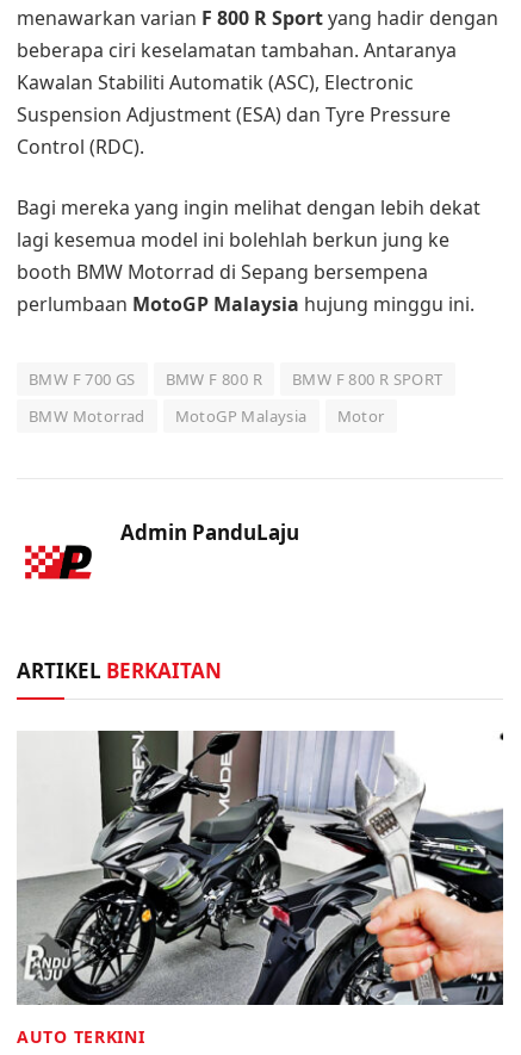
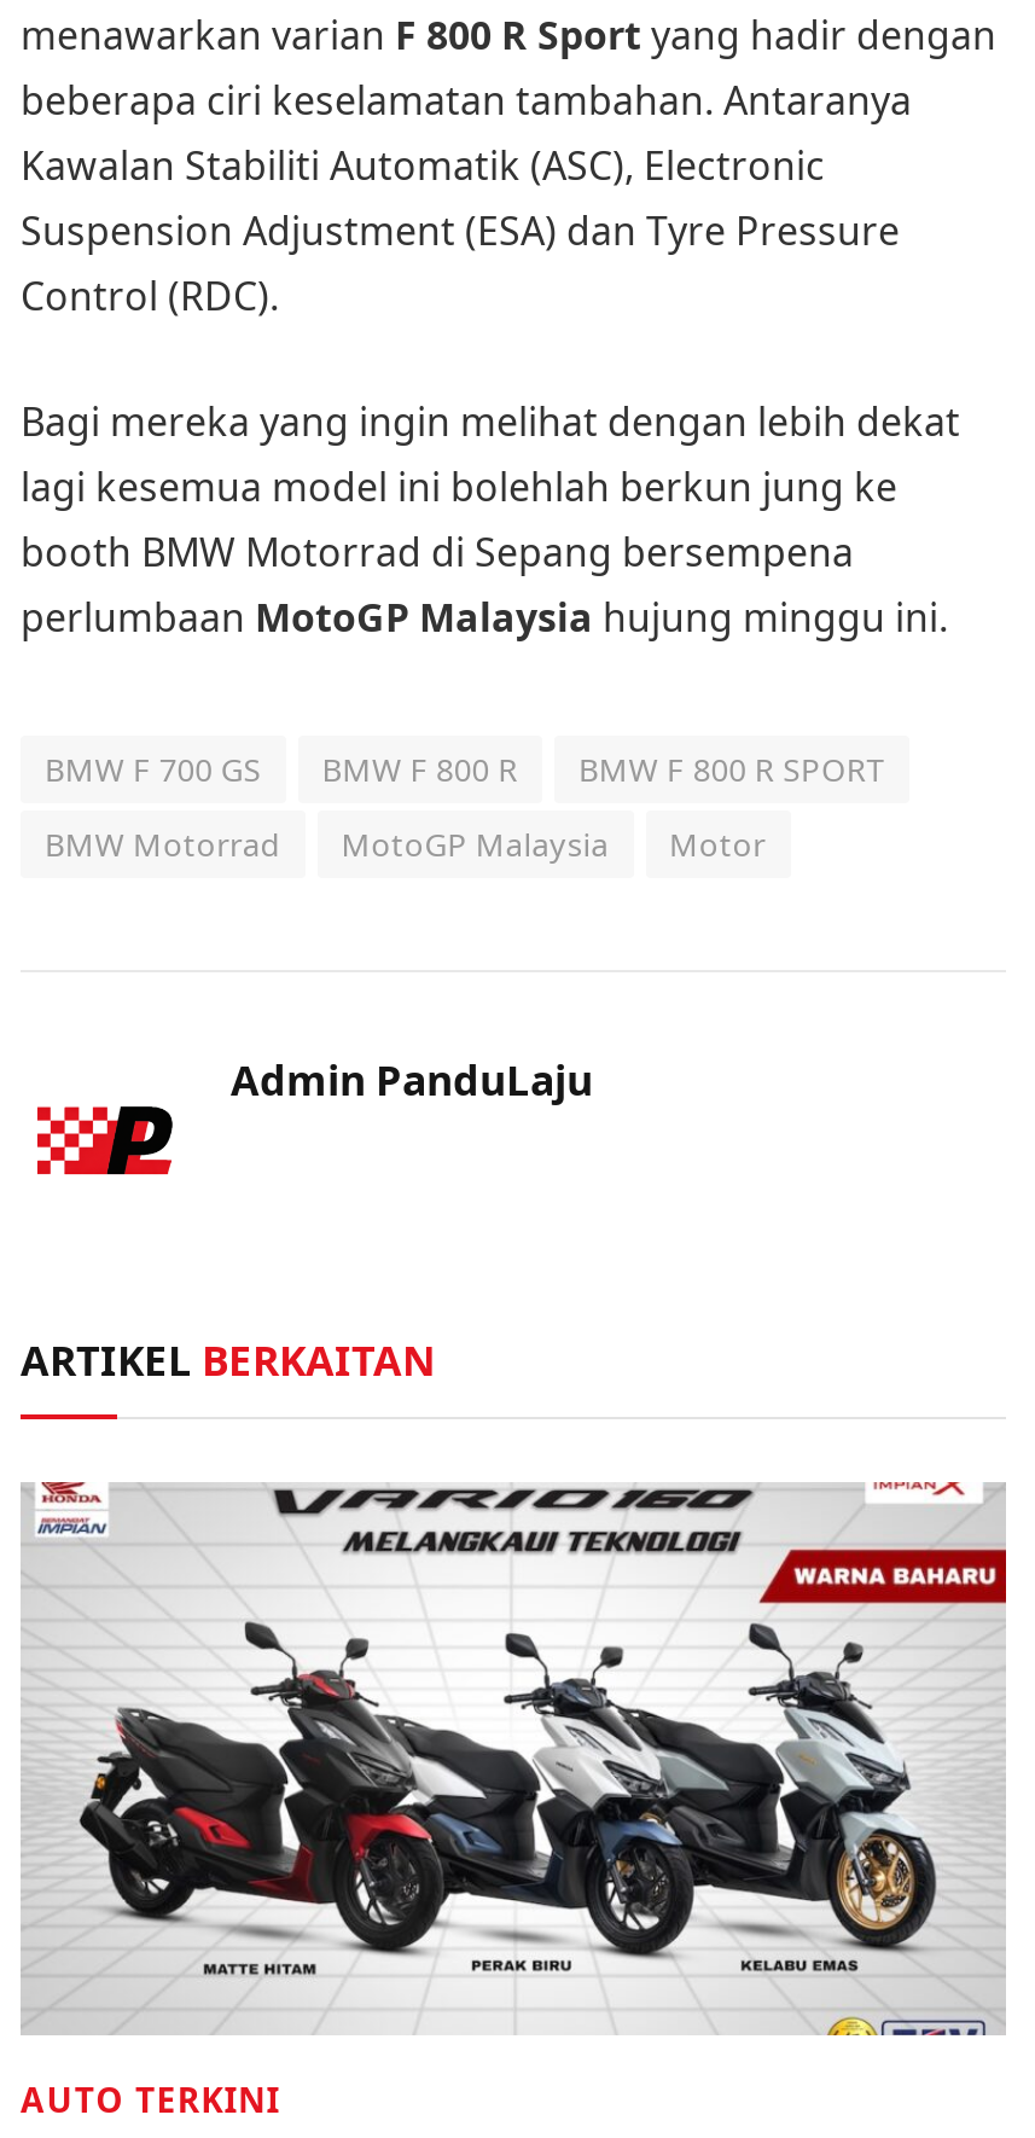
- [image]
+ [image]
